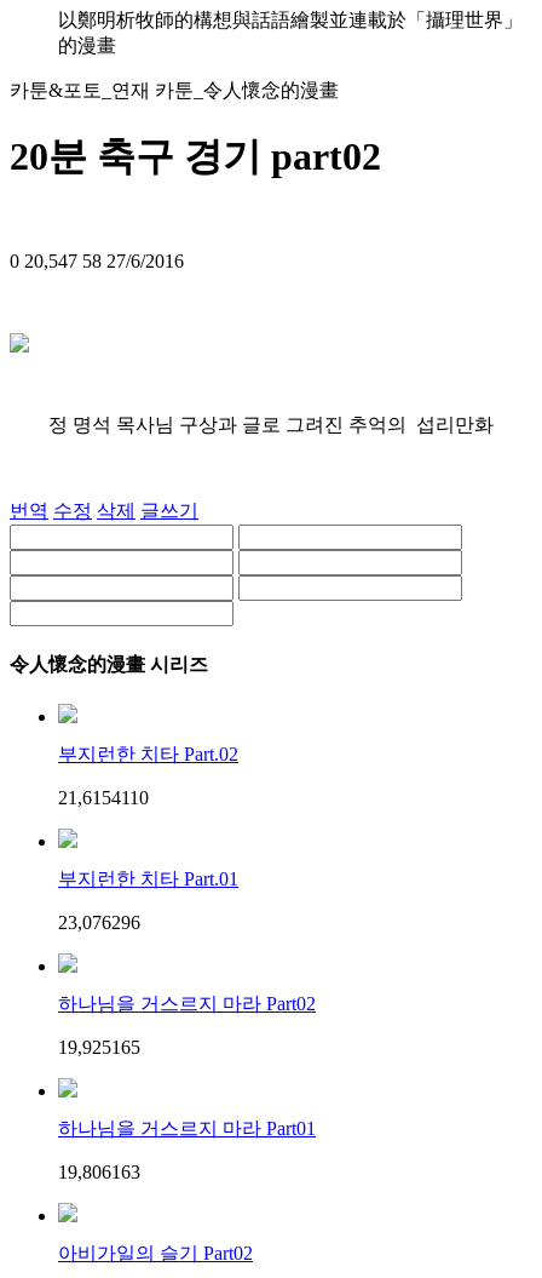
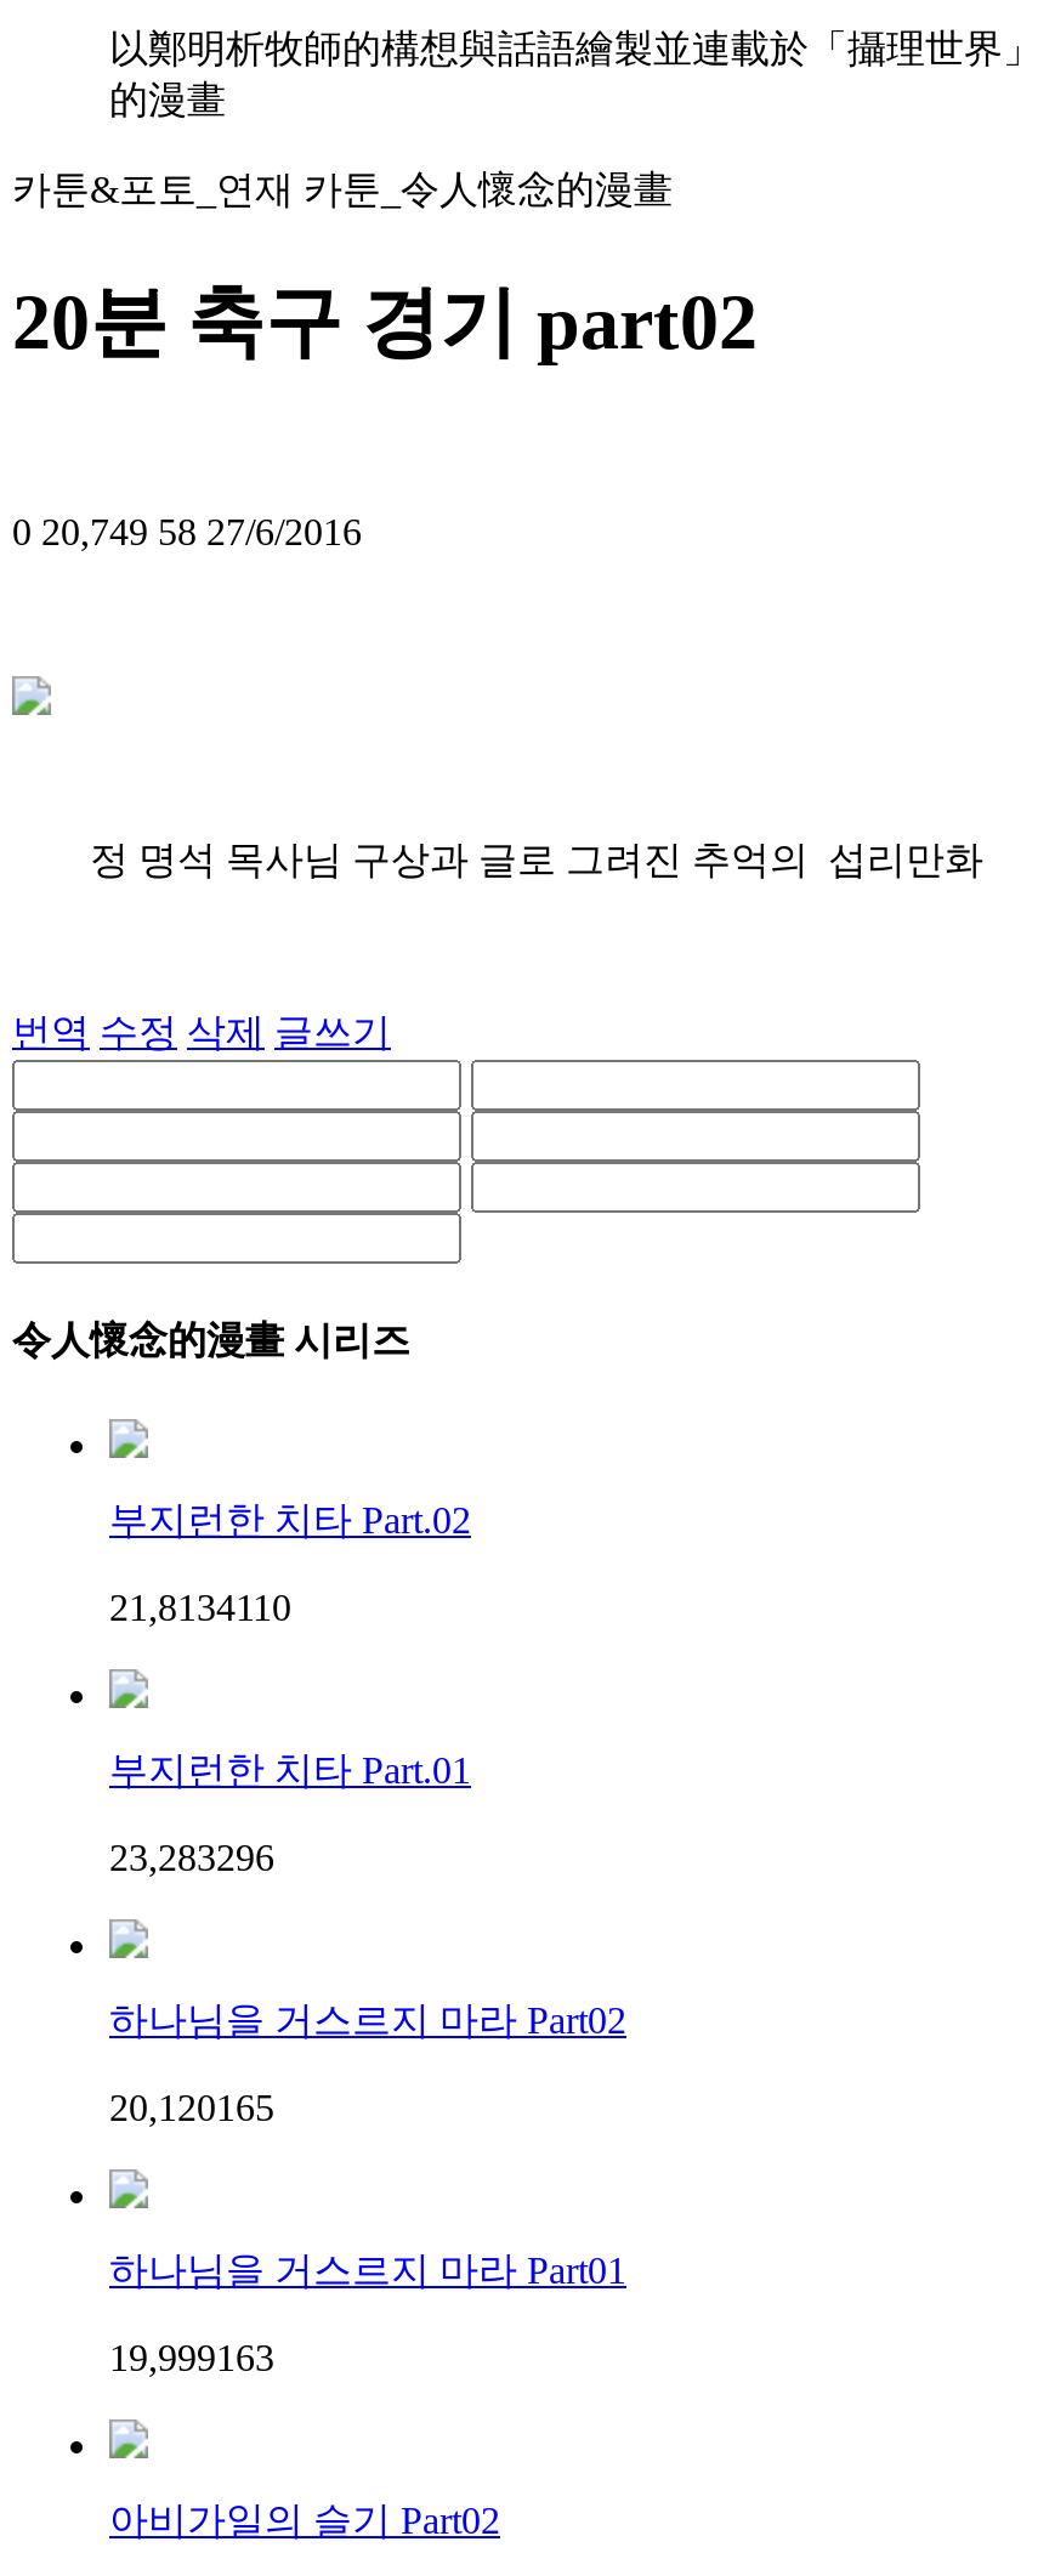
- 0 20,547 58 27/6/2016
+ 0 20,749 58 27/6/2016

- 21,61541 10
+ 21,81341 10

- 23,076296
+ 23,283296

- 19,925165
+ 20,120165

- 19,806163
+ 19,999163
